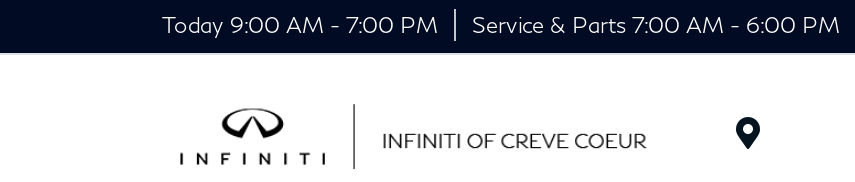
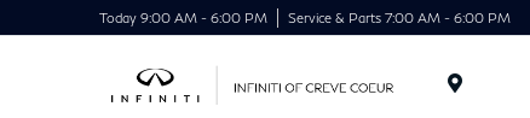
- Today 9:00 AM - 7:00 PM Service & Parts 7:00 AM - 6:00 PM
+ Today 9:00 AM - 6:00 PM Service & Parts 7:00 AM - 6:00 PM
